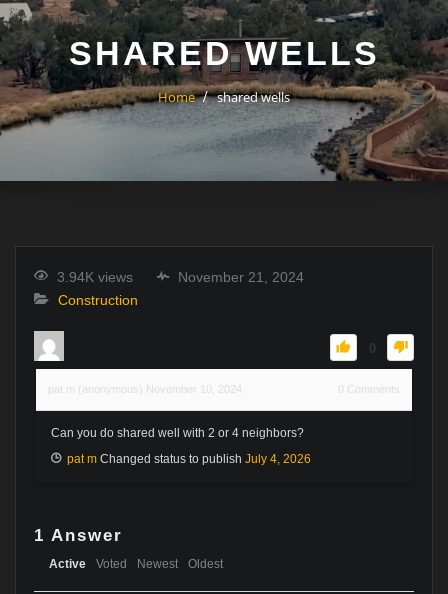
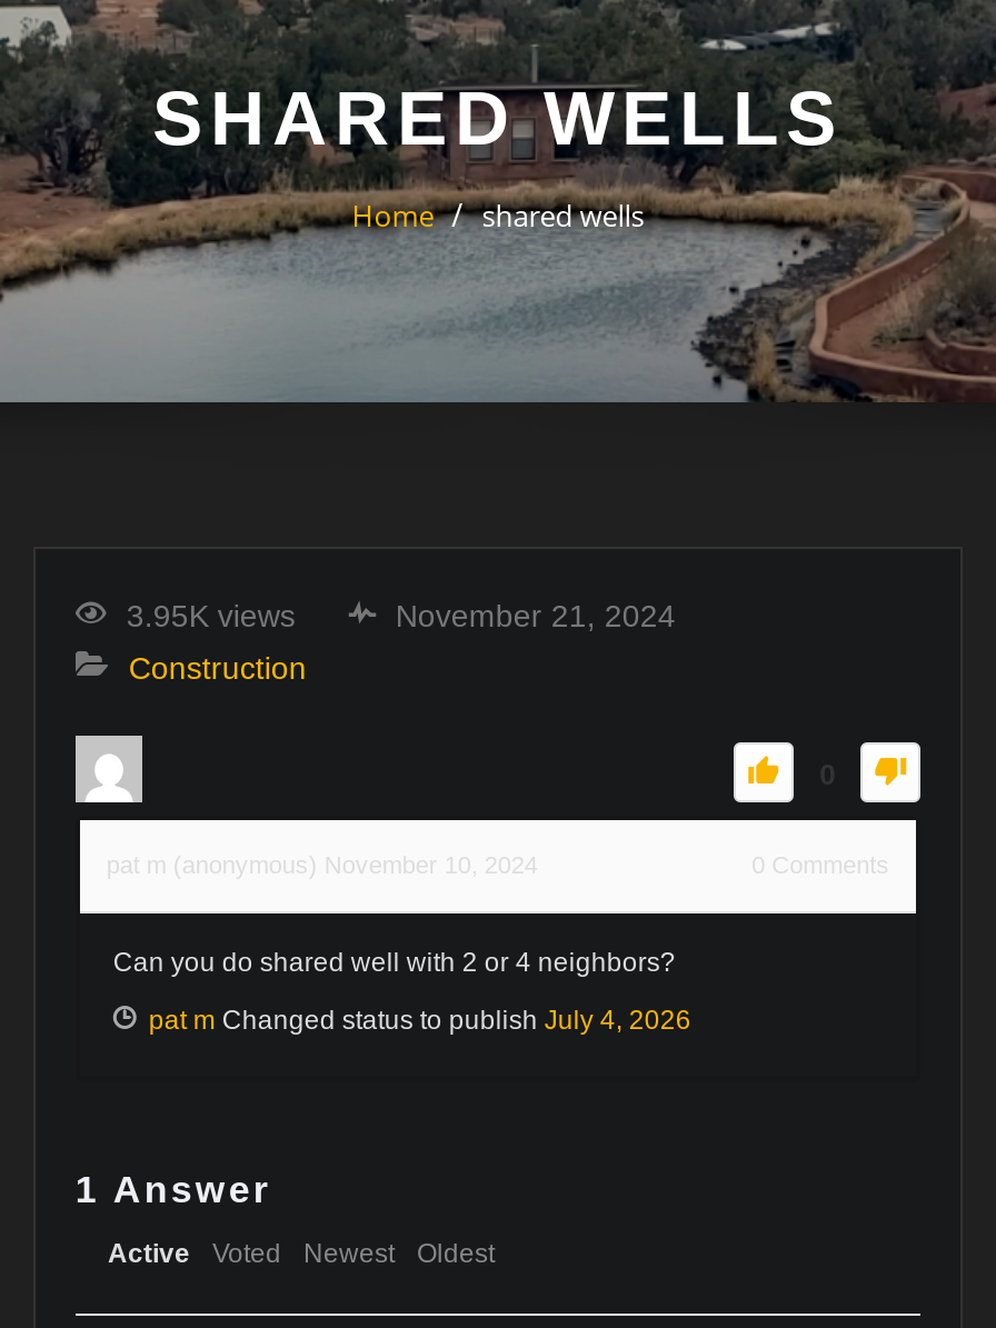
- 3.94K views
+ 3.95K views
